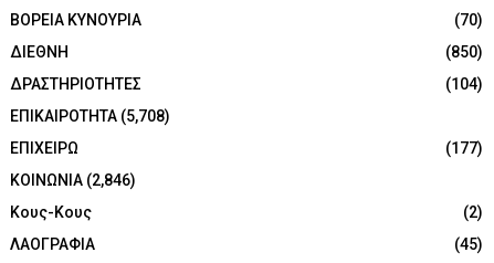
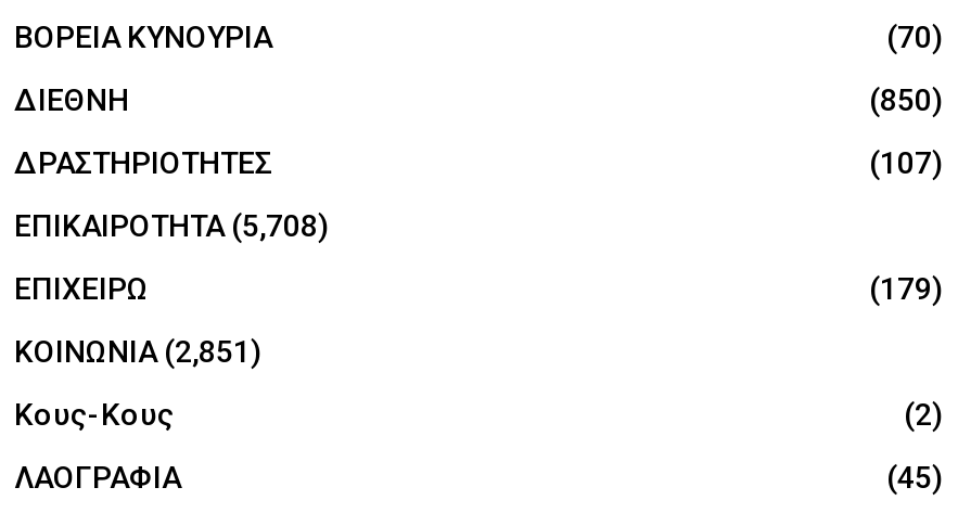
- (104)
+ (107)

- (177)
+ (179)

- ΚΟΙΝΩΝΙΑ (2,846)
+ ΚΟΙΝΩΝΙΑ (2,851)
